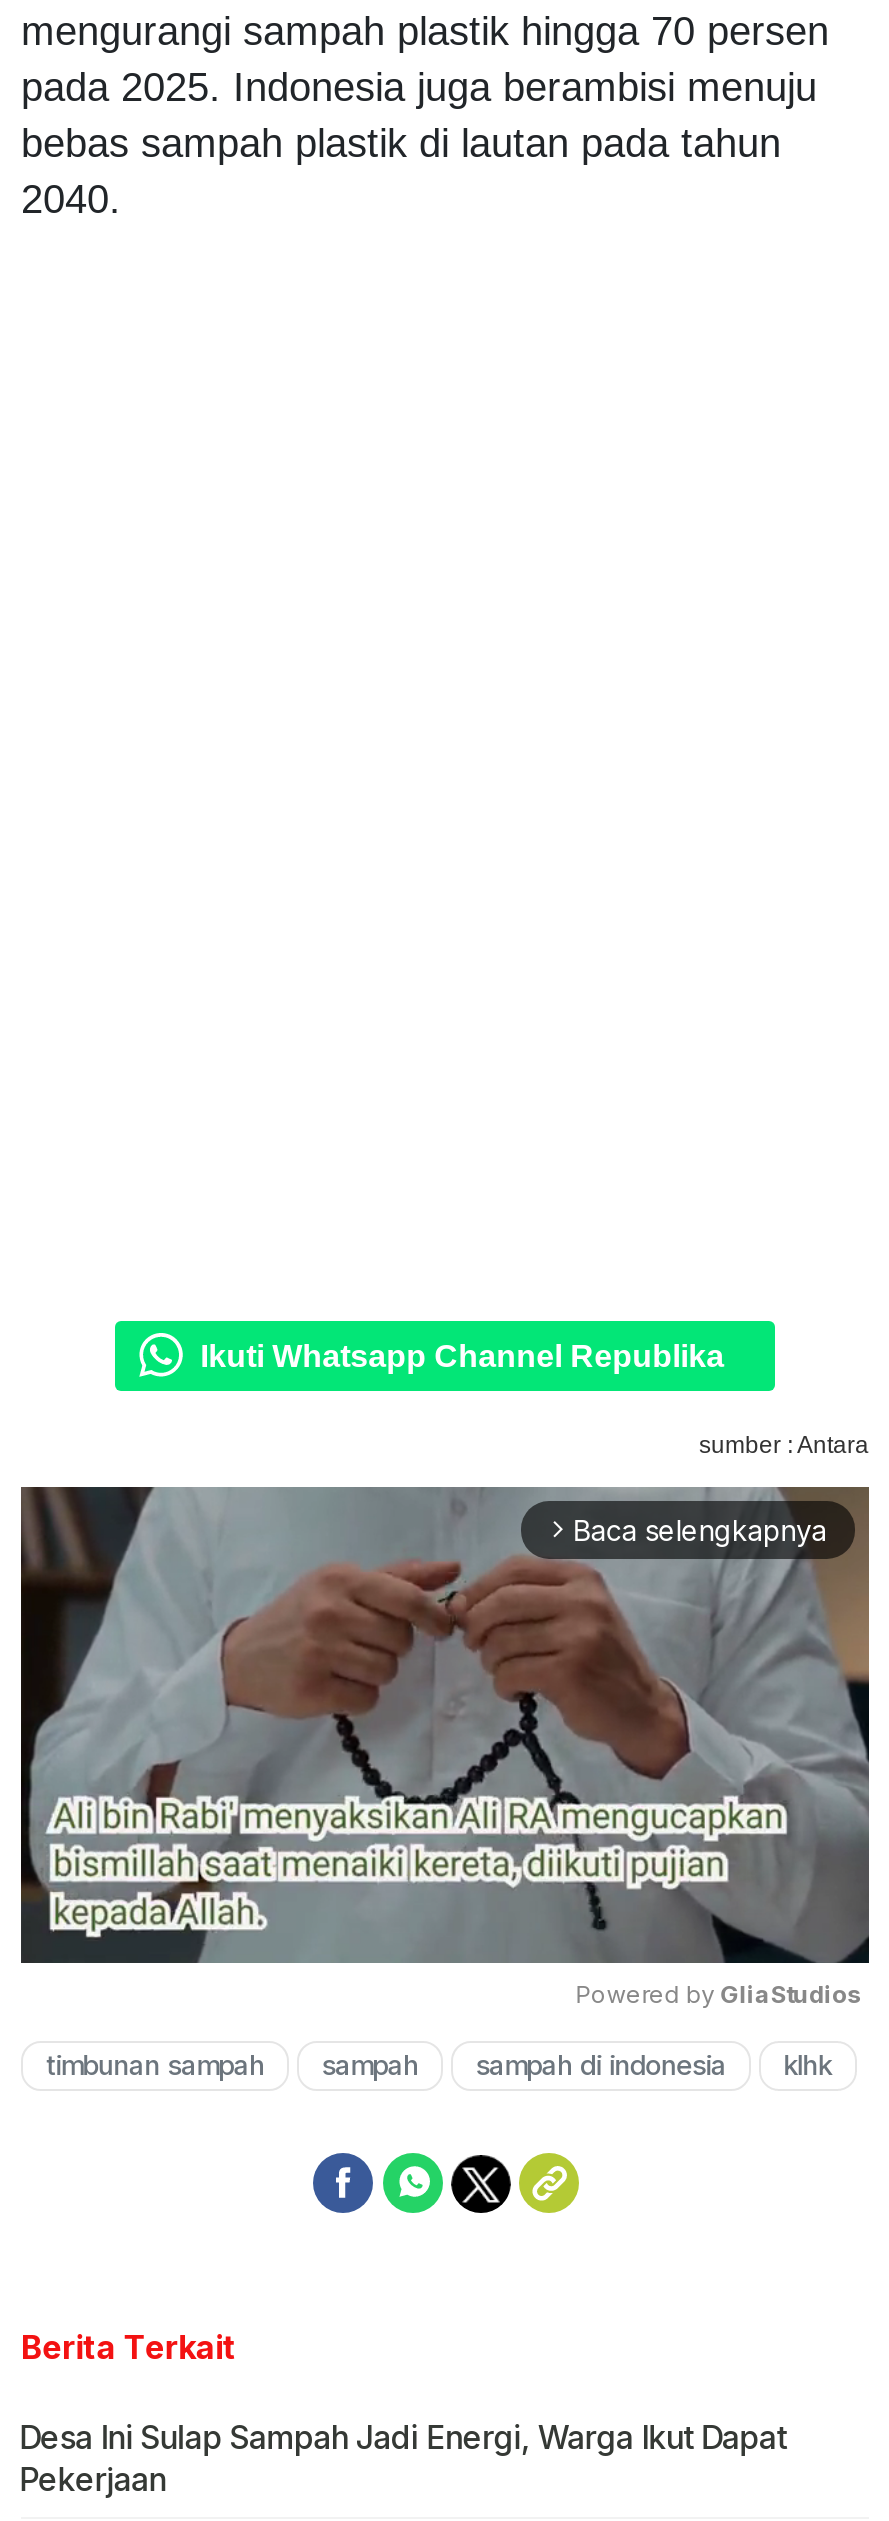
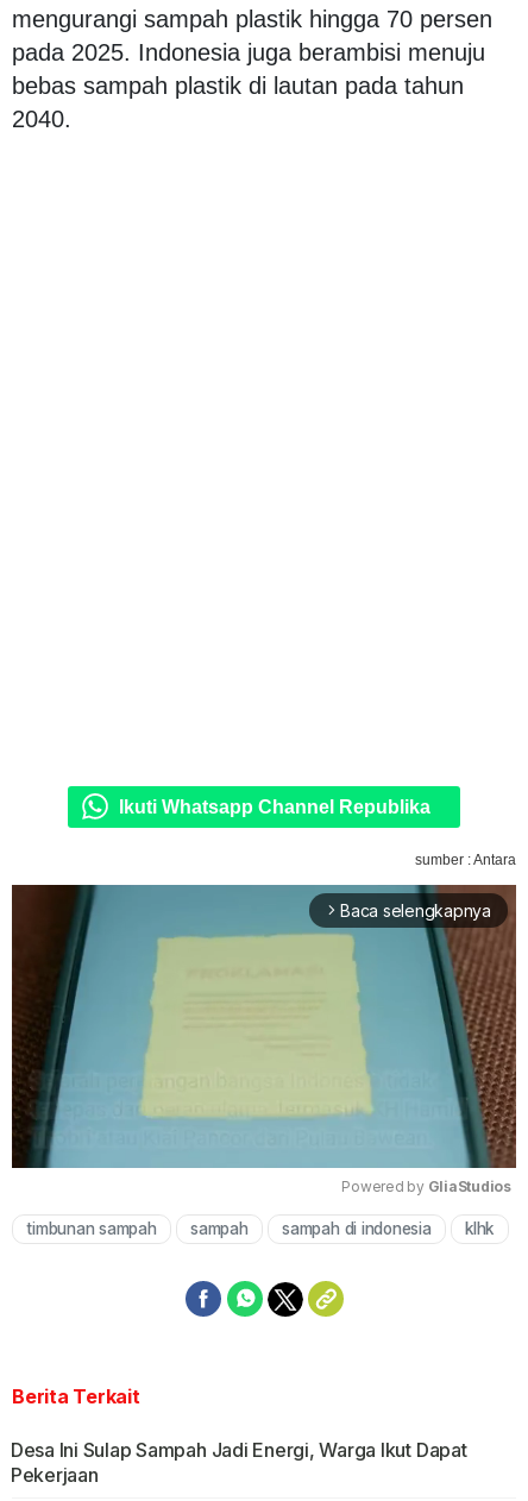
- [image]
+ [image]
